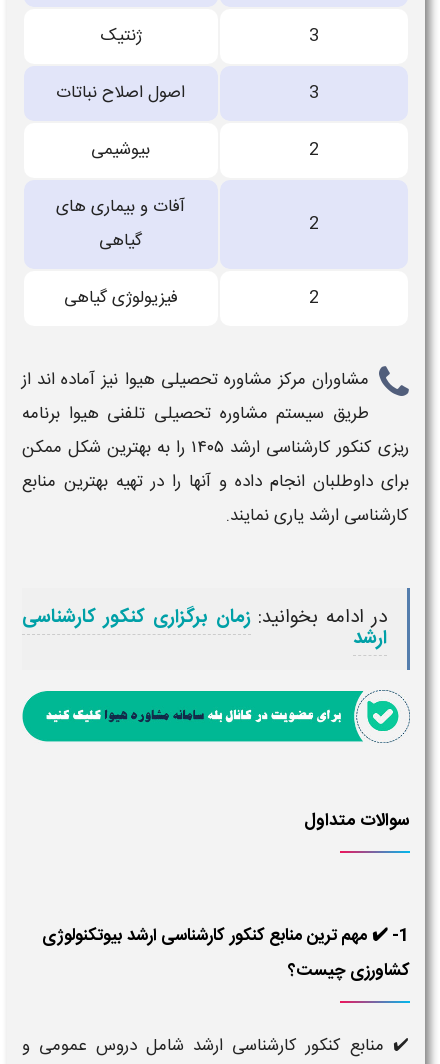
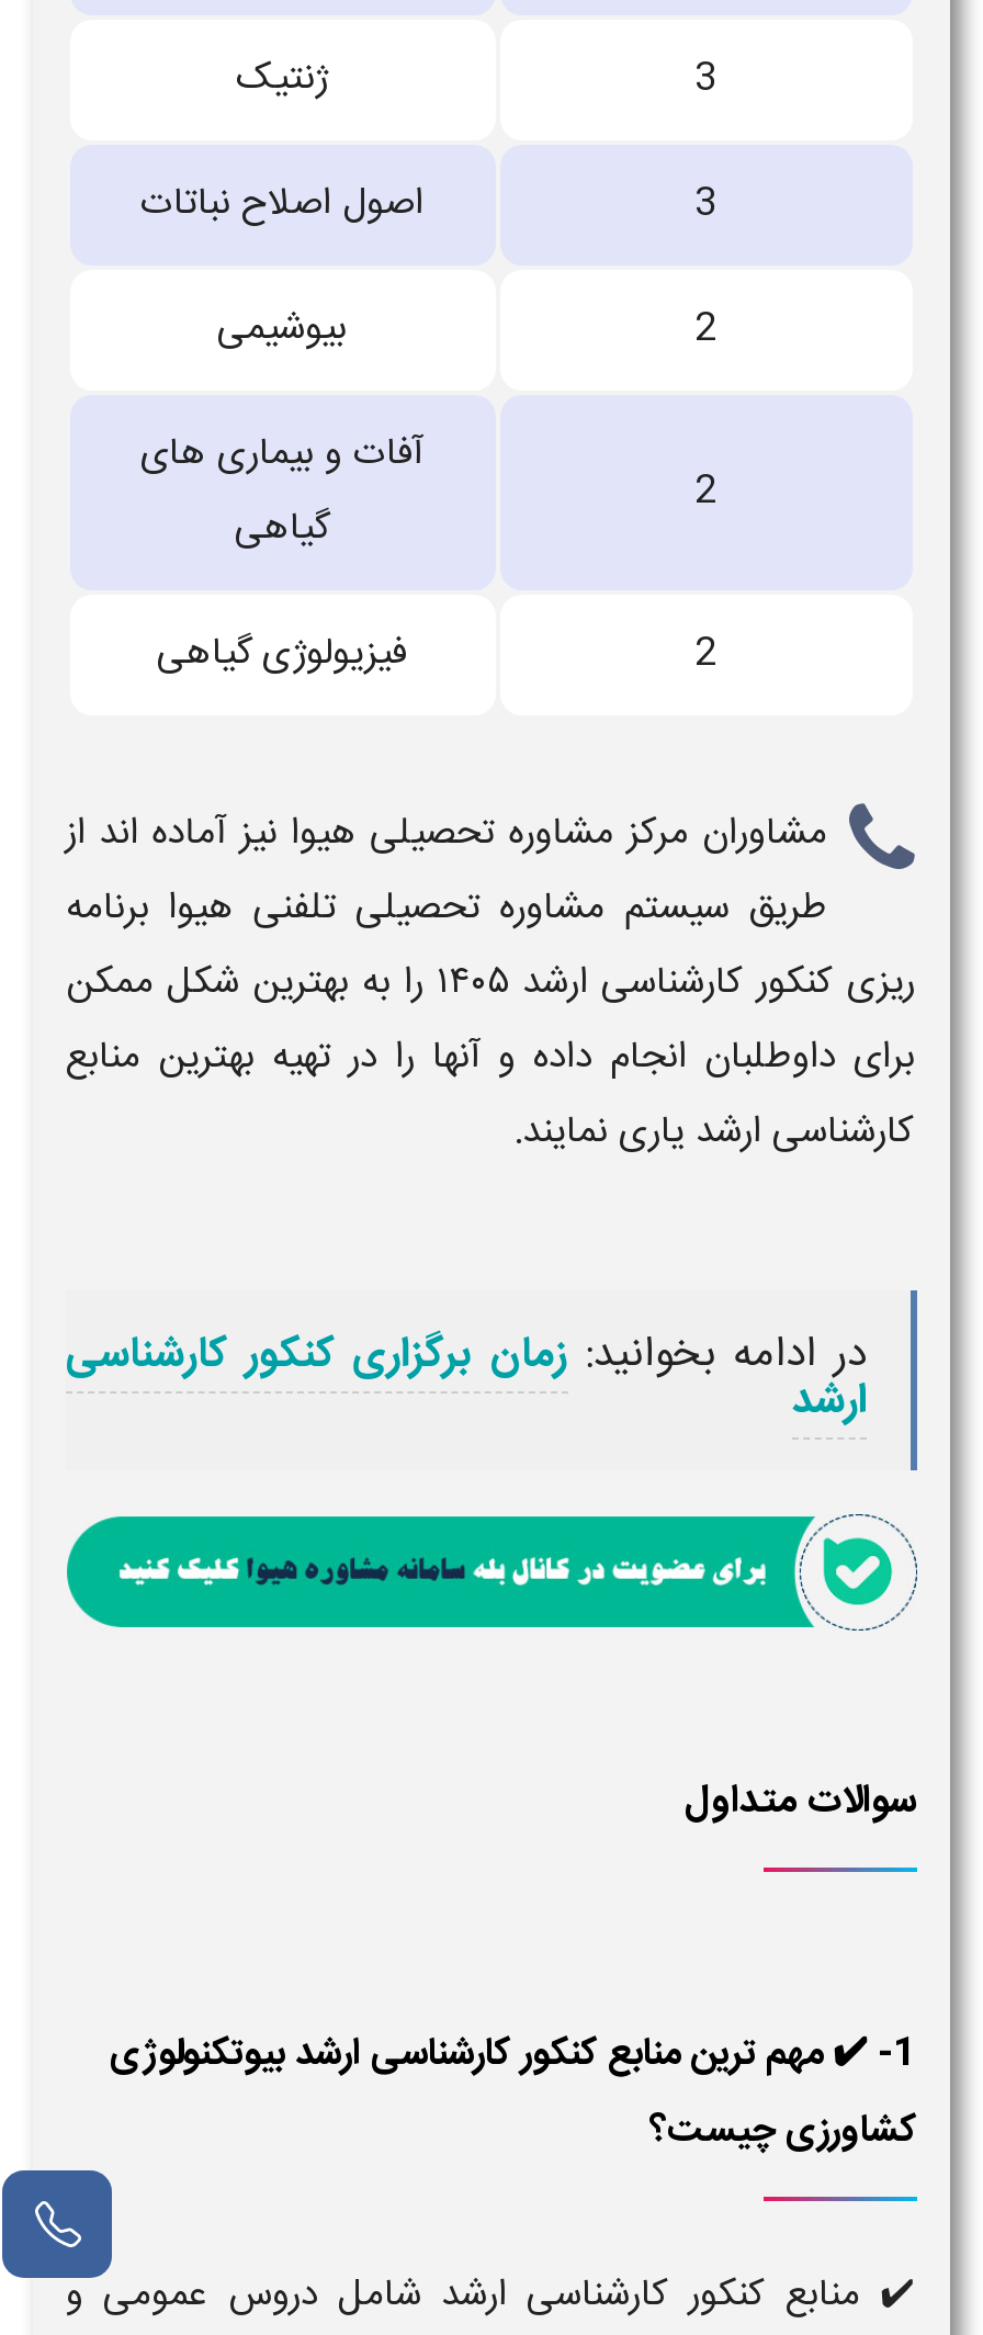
+ [image]
